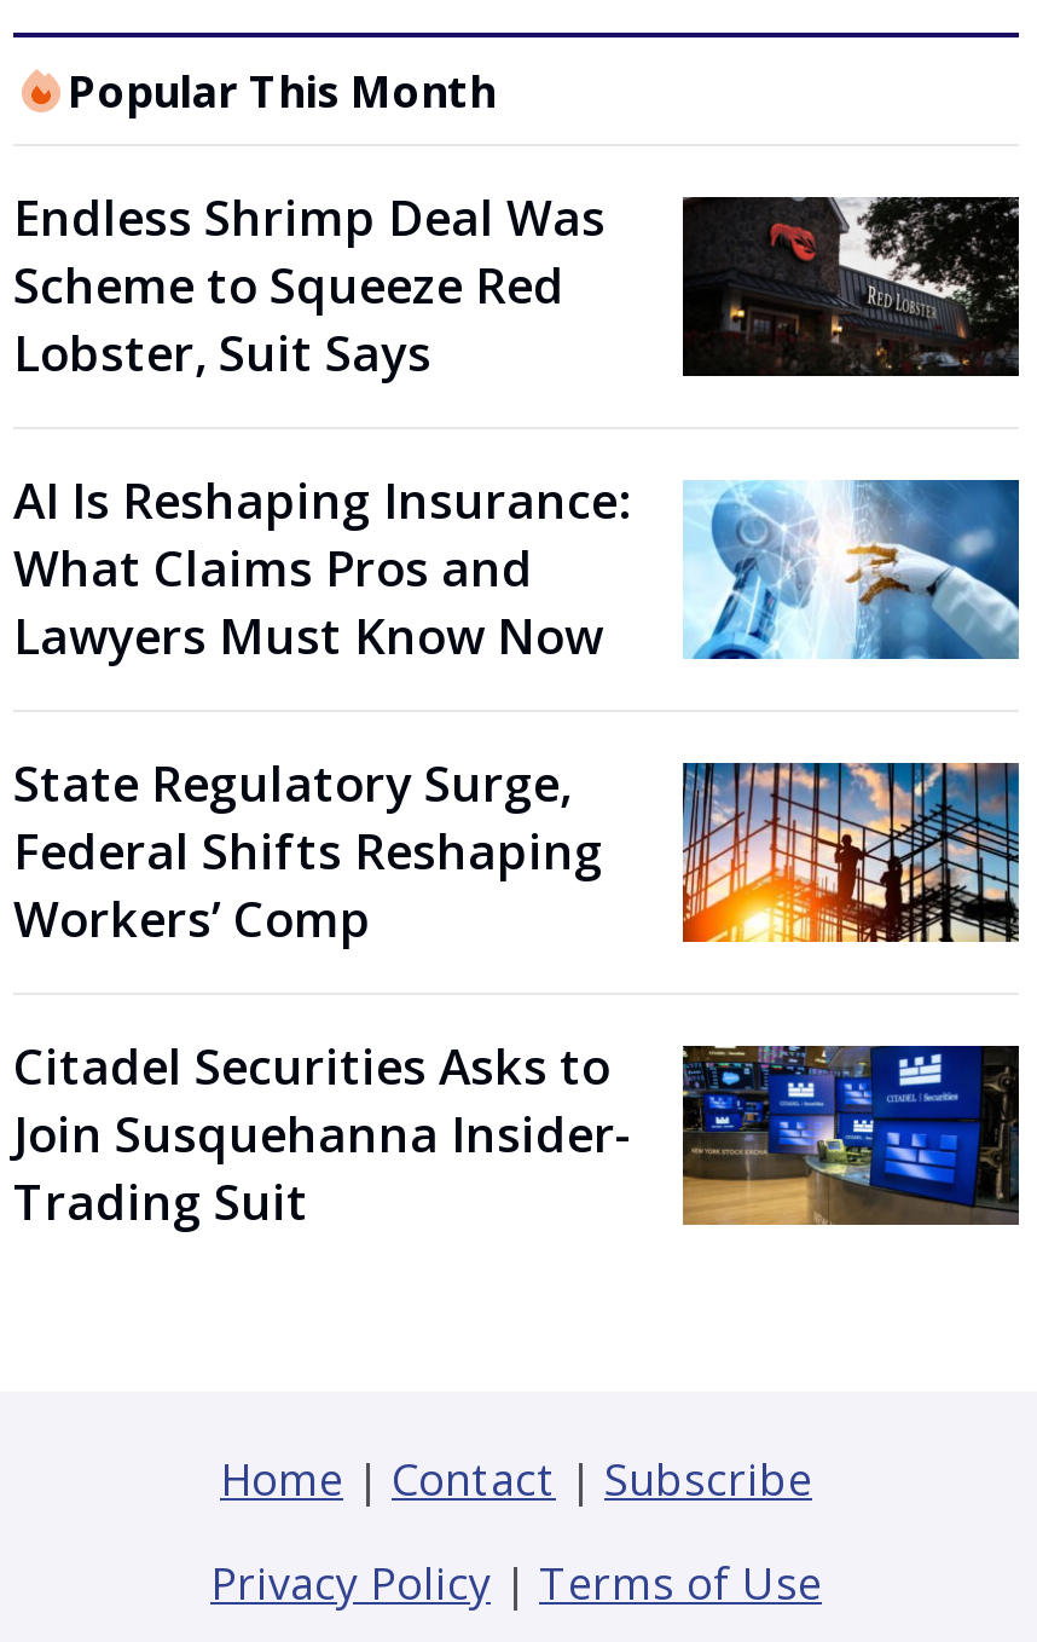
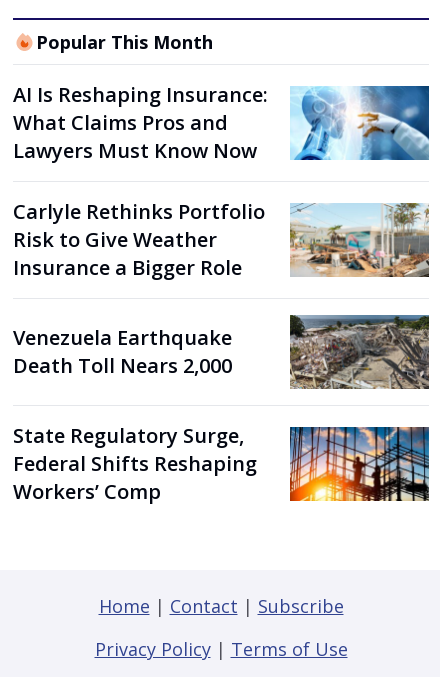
- Endless Shrimp Deal Was
- Scheme to Squeeze Red
- Lobster, Suit Says

- [image]
+ [image]

moved up: [image] | AI Is Reshaping Insurance: | What Claims Pros and | Lawyers Must Know Now

+ Carlyle Rethinks Portfolio
+ Risk to Give Weather
+ Insurance a Bigger Role
+ Venezuela Earthquake
+ Death Toll Nears 2,000

moved down: [image] | State Regulatory Surge, | Federal Shifts Reshaping | Workers’ Comp

- Citadel Securities Asks to
- Join Susquehanna Insider-
- Trading Suit

- [image]
+ [image]
